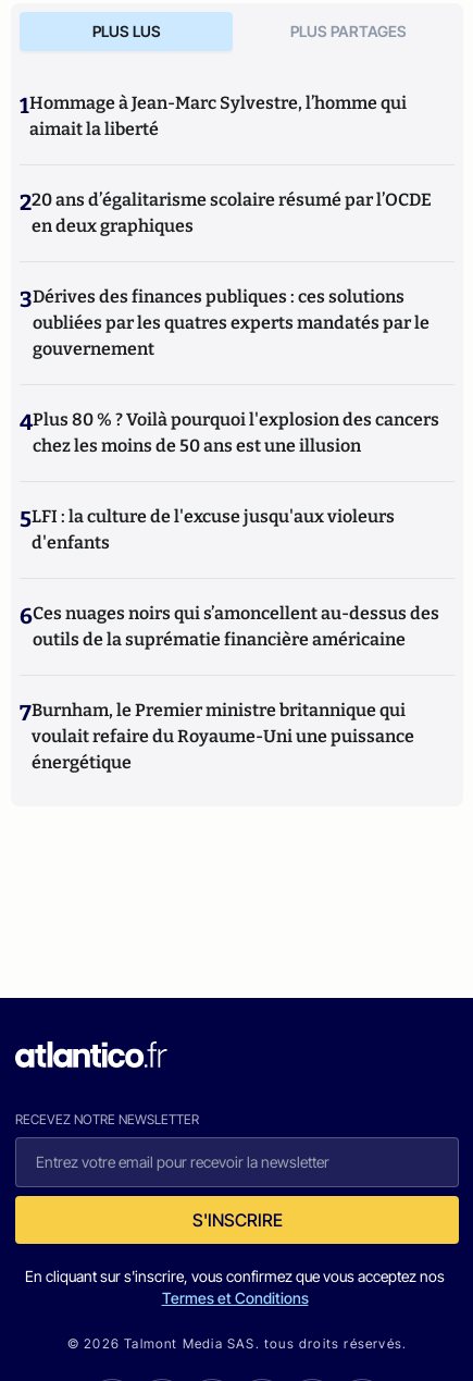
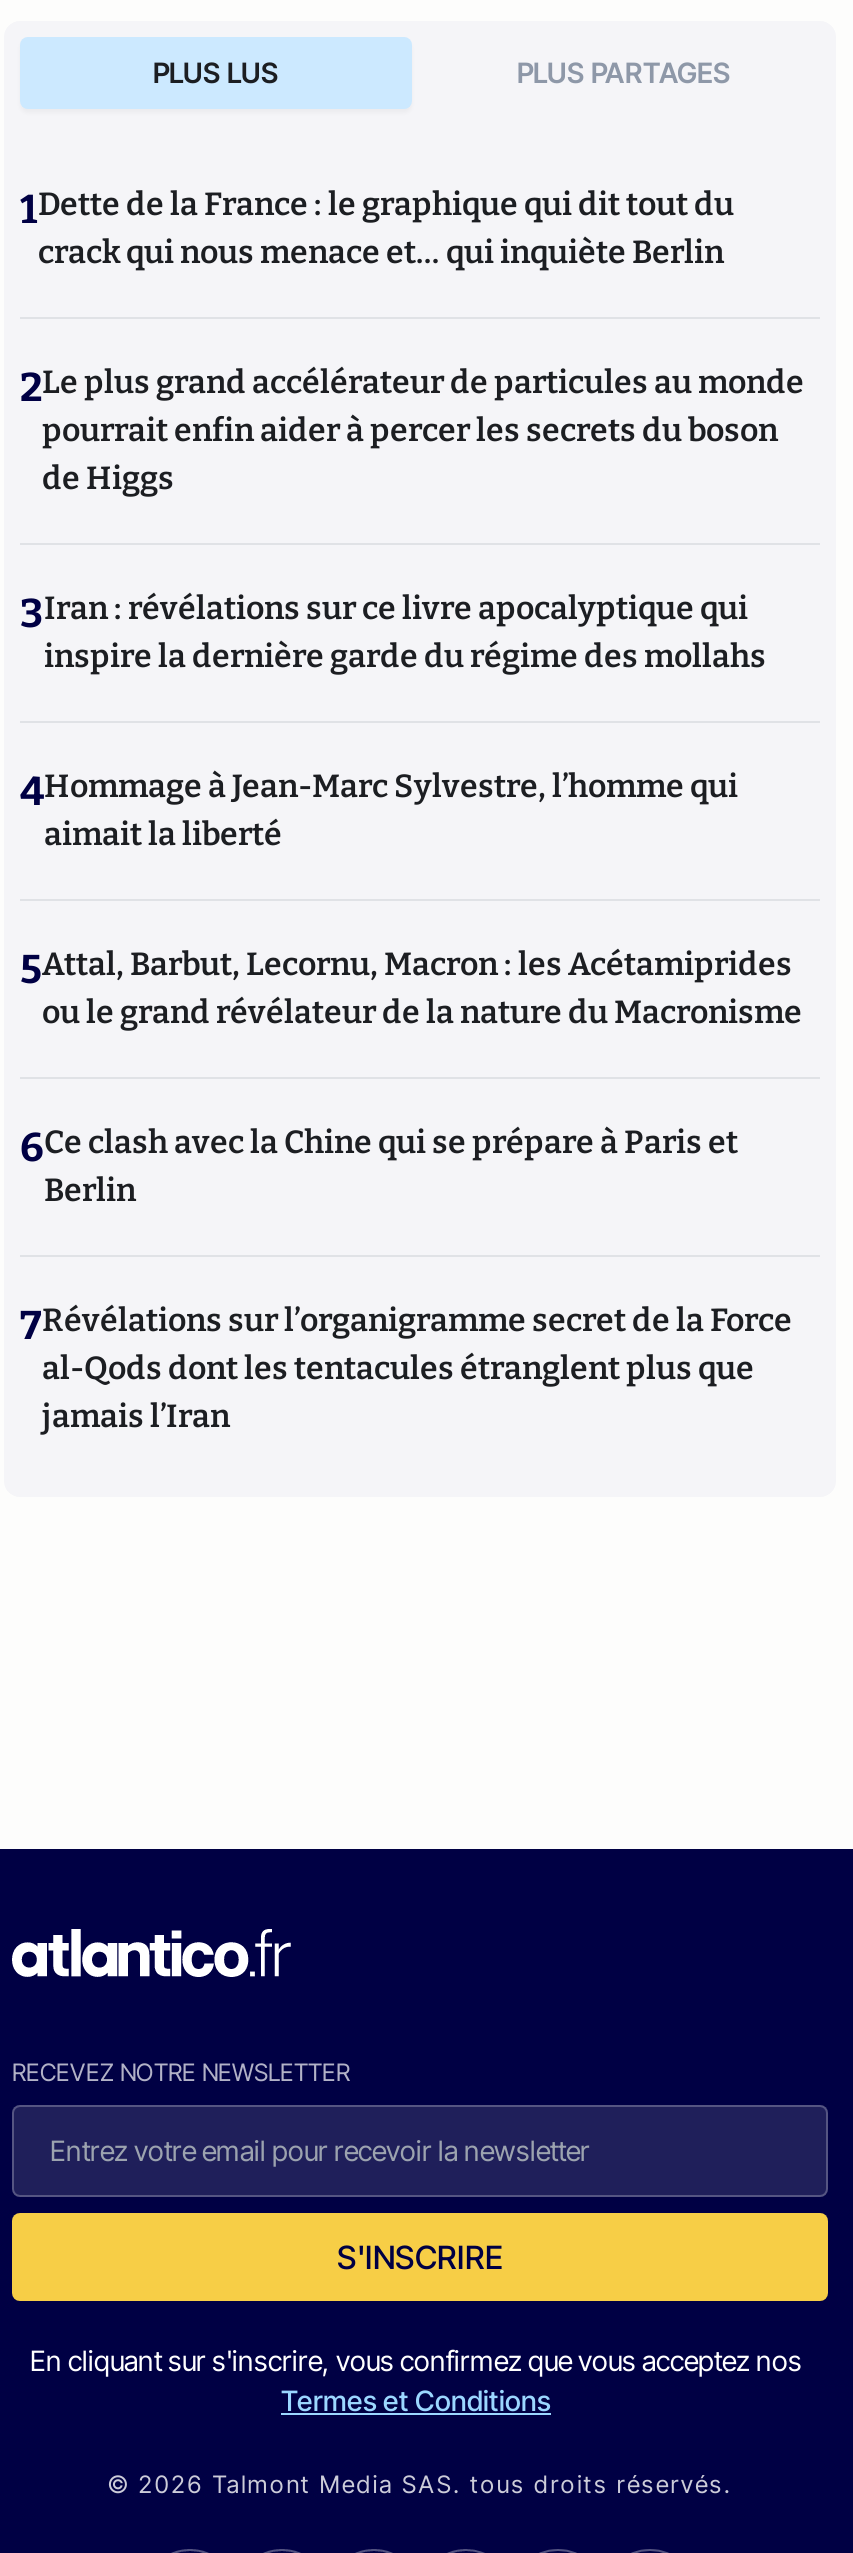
- 1Hommage à Jean-Marc Sylvestre, l’homme qui
+ 1Dette de la France : le graphique qui dit tout du
+ crack qui nous menace et… qui inquiète Berlin
+ 2Le plus grand accélérateur de particules au monde
+ pourrait enfin aider à percer les secrets du boson
+ de Higgs
+ 3Iran : révélations sur ce livre apocalyptique qui
+ inspire la dernière garde du régime des mollahs
+ 4Hommage à Jean-Marc Sylvestre, l’homme qui

moved down: aimait la liberté

- 220 ans d’égalitarisme scolaire résumé par l’OCDE
- en deux graphiques
- 3Dérives des finances publiques : ces solutions
- oubliées par les quatres experts mandatés par le
- gouvernement
- 4Plus 80 % ? Voilà pourquoi l'explosion des cancers
- chez les moins de 50 ans est une illusion
- 5LFI : la culture de l'excuse jusqu'aux violeurs
- d'enfants
- 6Ces nuages noirs qui s’amoncellent au-dessus des
- outils de la suprématie financière américaine
- 7Burnham, le Premier ministre britannique qui
- voulait refaire du Royaume-Uni une puissance
- énergétique
+ 5Attal, Barbut, Lecornu, Macron : les Acétamiprides
+ ou le grand révélateur de la nature du Macronisme
+ 6Ce clash avec la Chine qui se prépare à Paris et
+ Berlin
+ 7Révélations sur l’organigramme secret de la Force
+ al-Qods dont les tentacules étranglent plus que
+ jamais l’Iran
